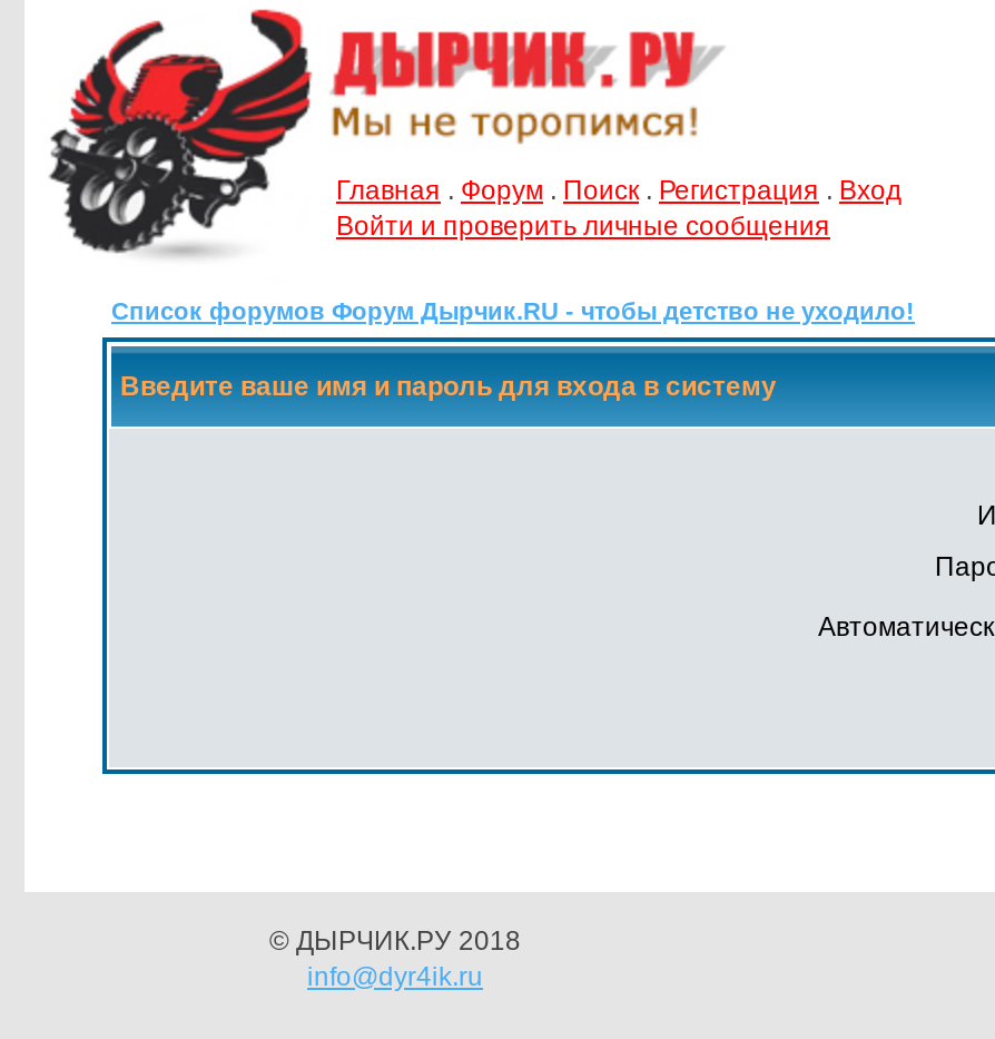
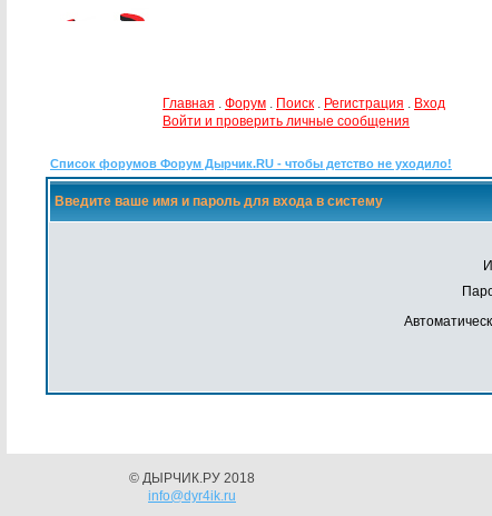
- [image]

- [image]
